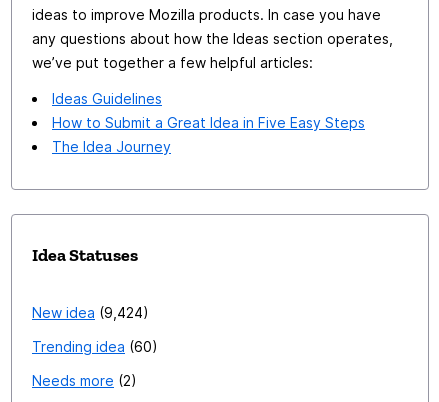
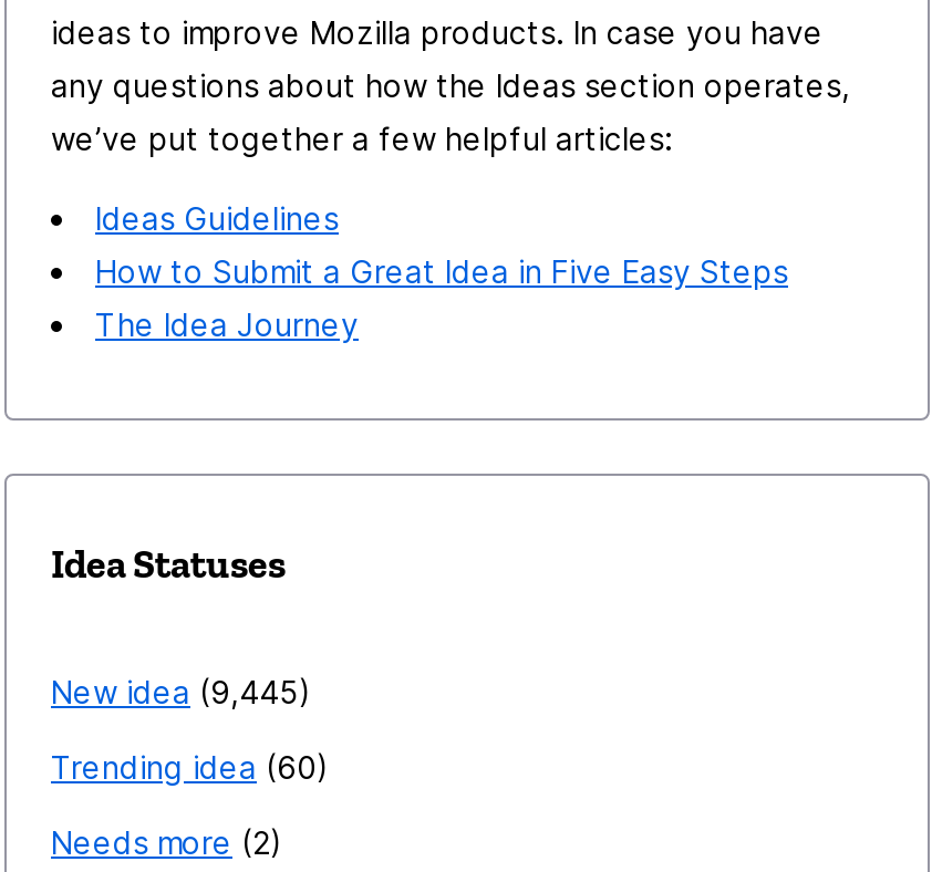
- New idea 9,424
+ New idea 9,445
